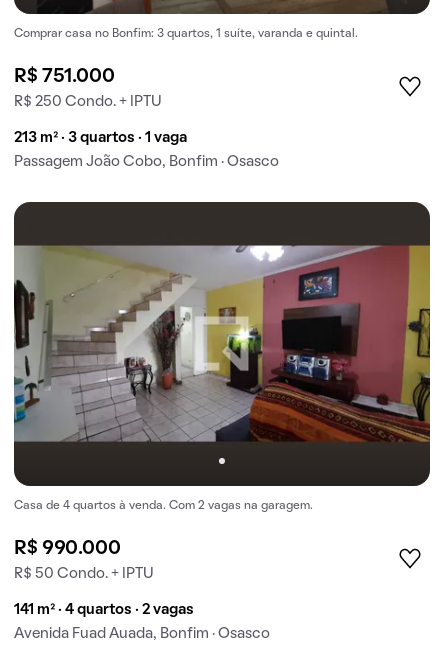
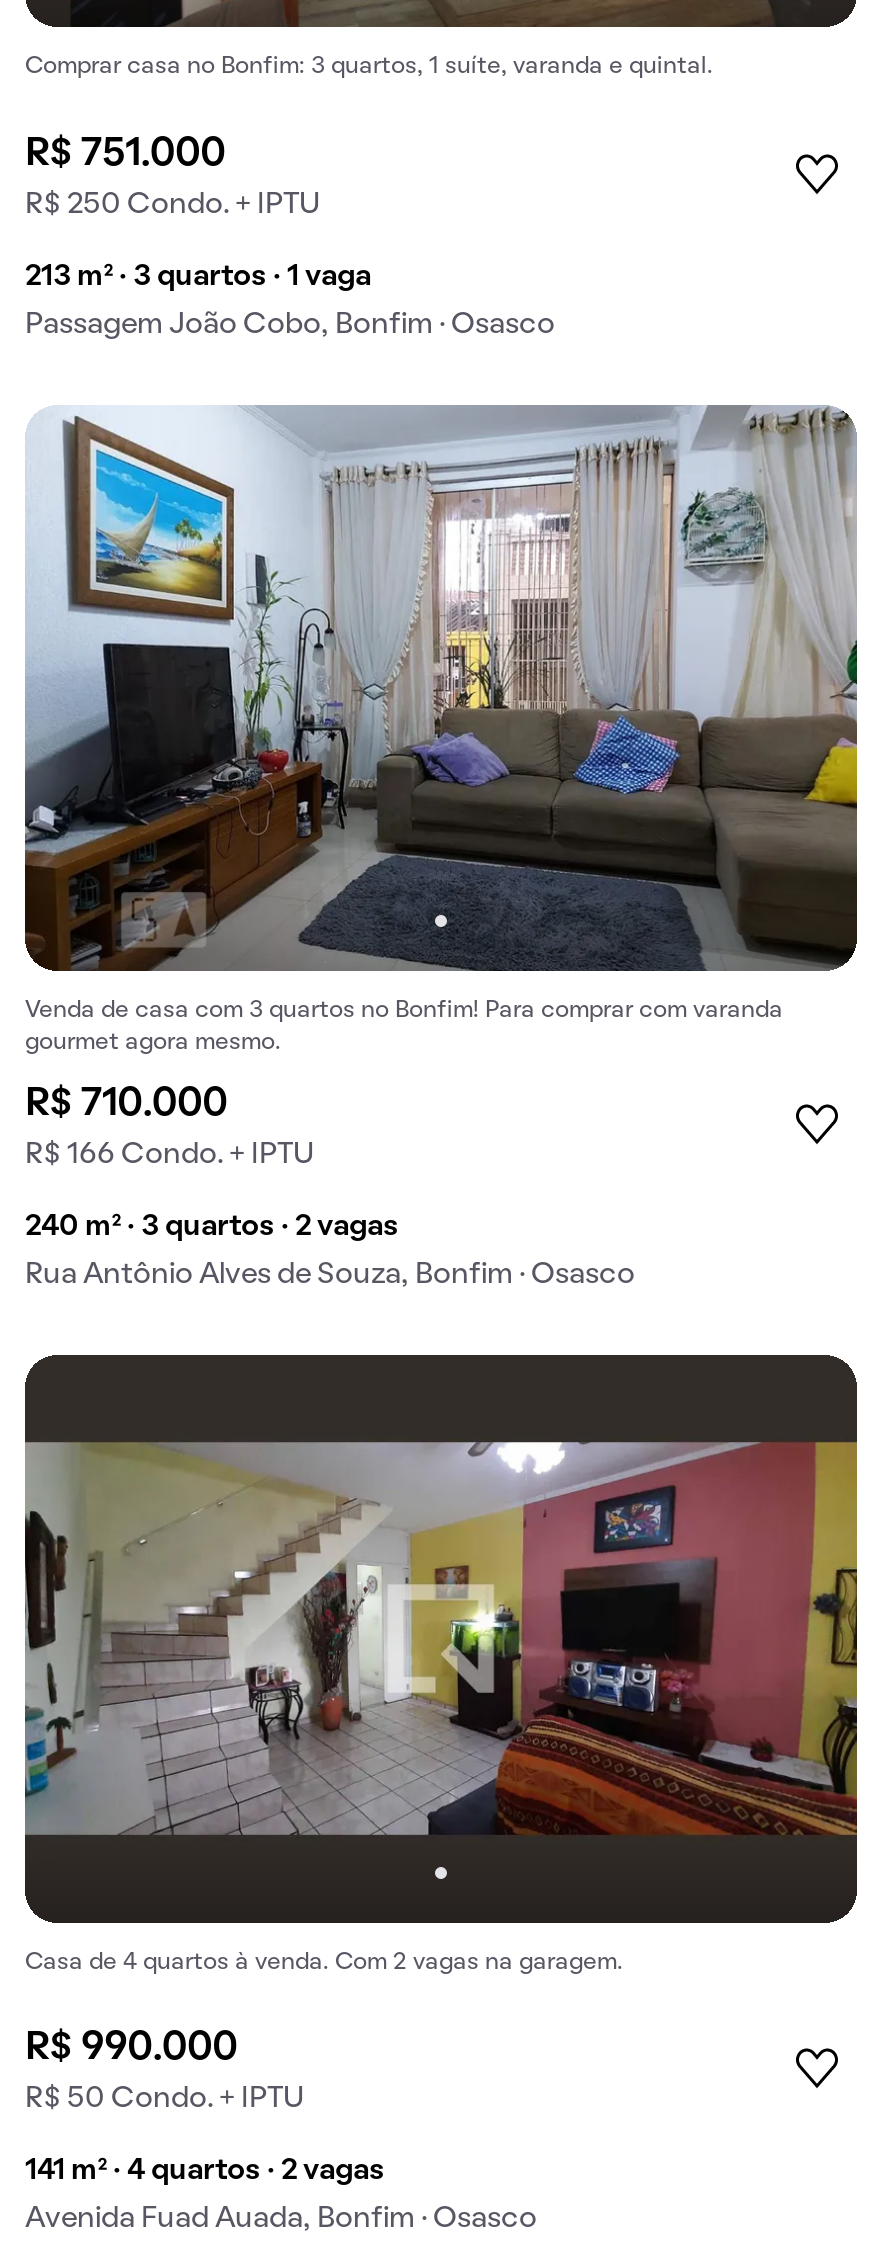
+ [image]
+ Venda de casa com 3 quartos no Bonfim! Para comprar com varanda
+ gourmet agora mesmo.
+ R$ 710.000
+ R$ 166 Condo. + IPTU
+ 240 m² · 3 quartos · 2 vagas
+ Rua Antônio Alves de Souza, Bonfim · Osasco
